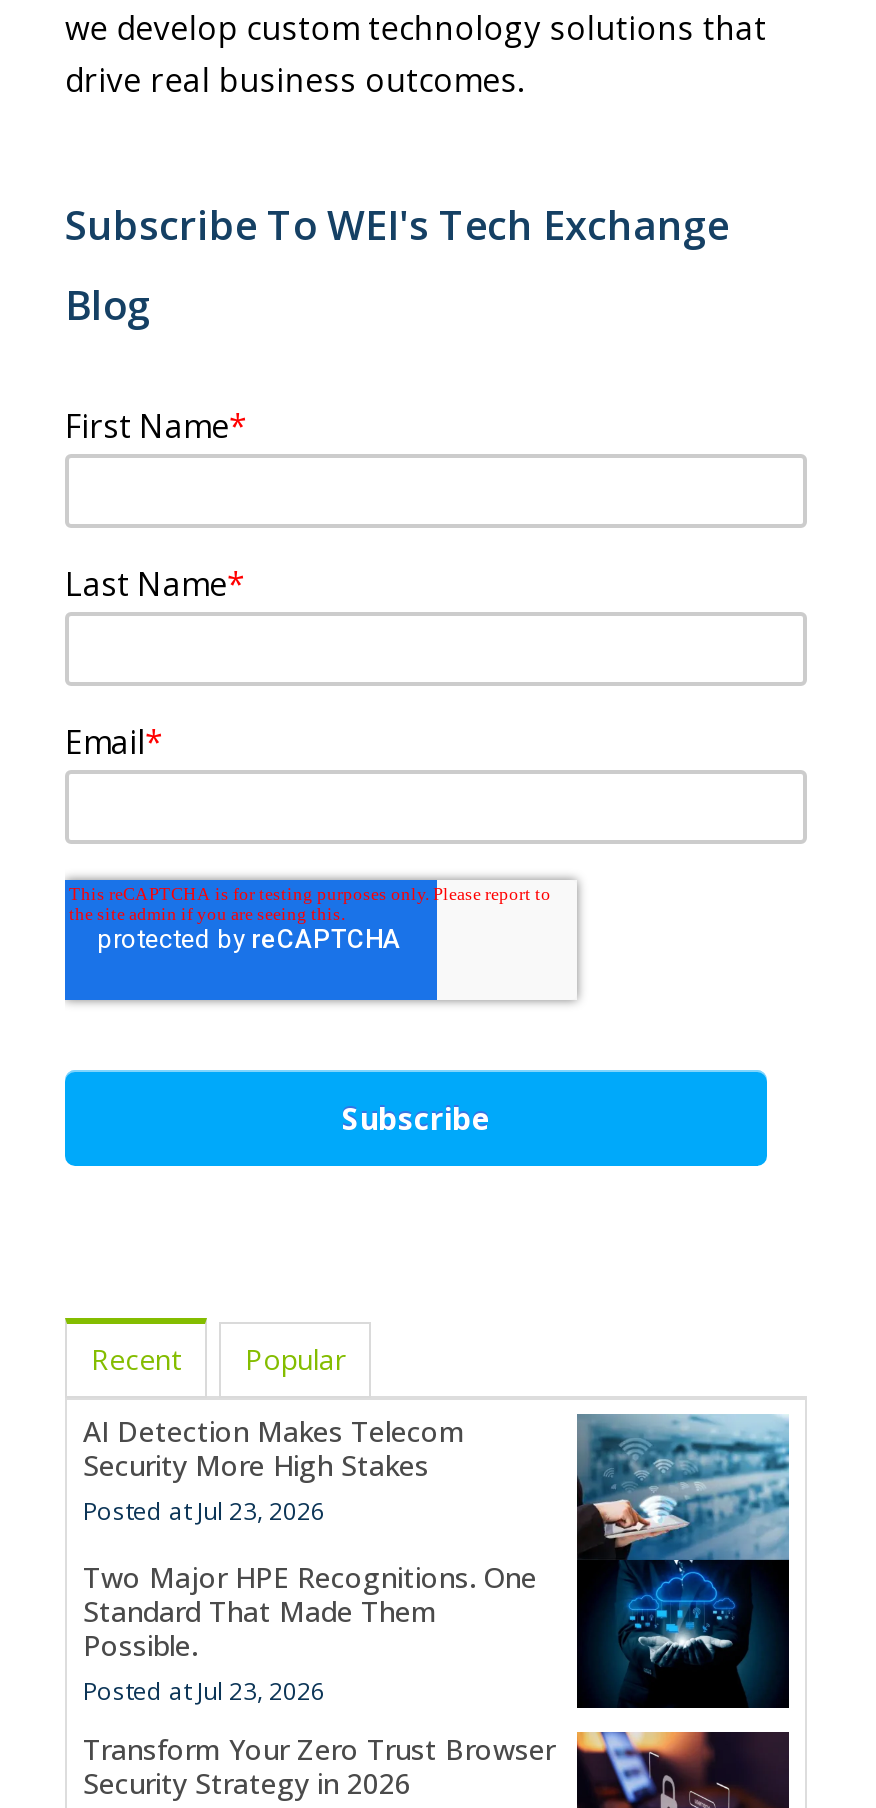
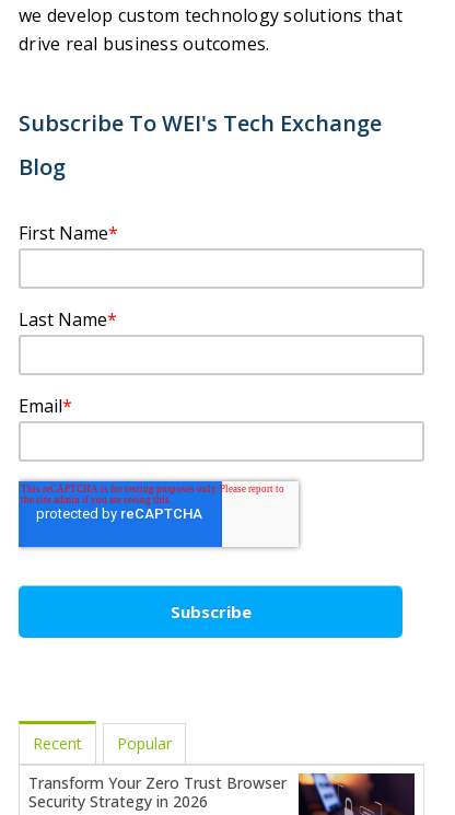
- [image]
- AI Detection Makes Telecom
- Security More High Stakes
- Posted at Jul 23, 2026
- Two Major HPE Recognitions. One
- Standard That Made Them
- Possible.
- Posted at Jul 23, 2026
